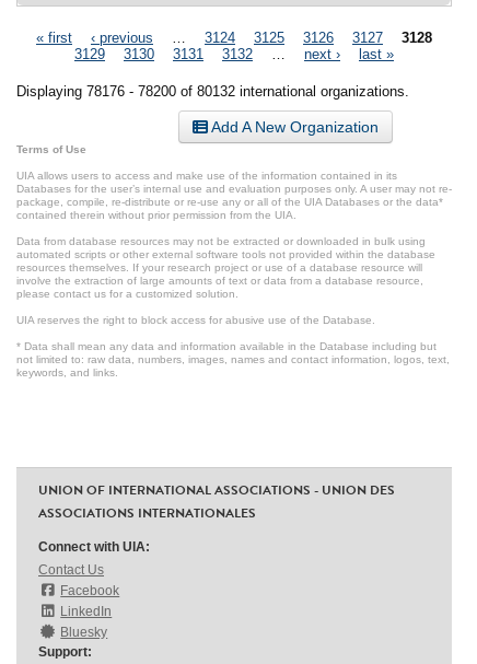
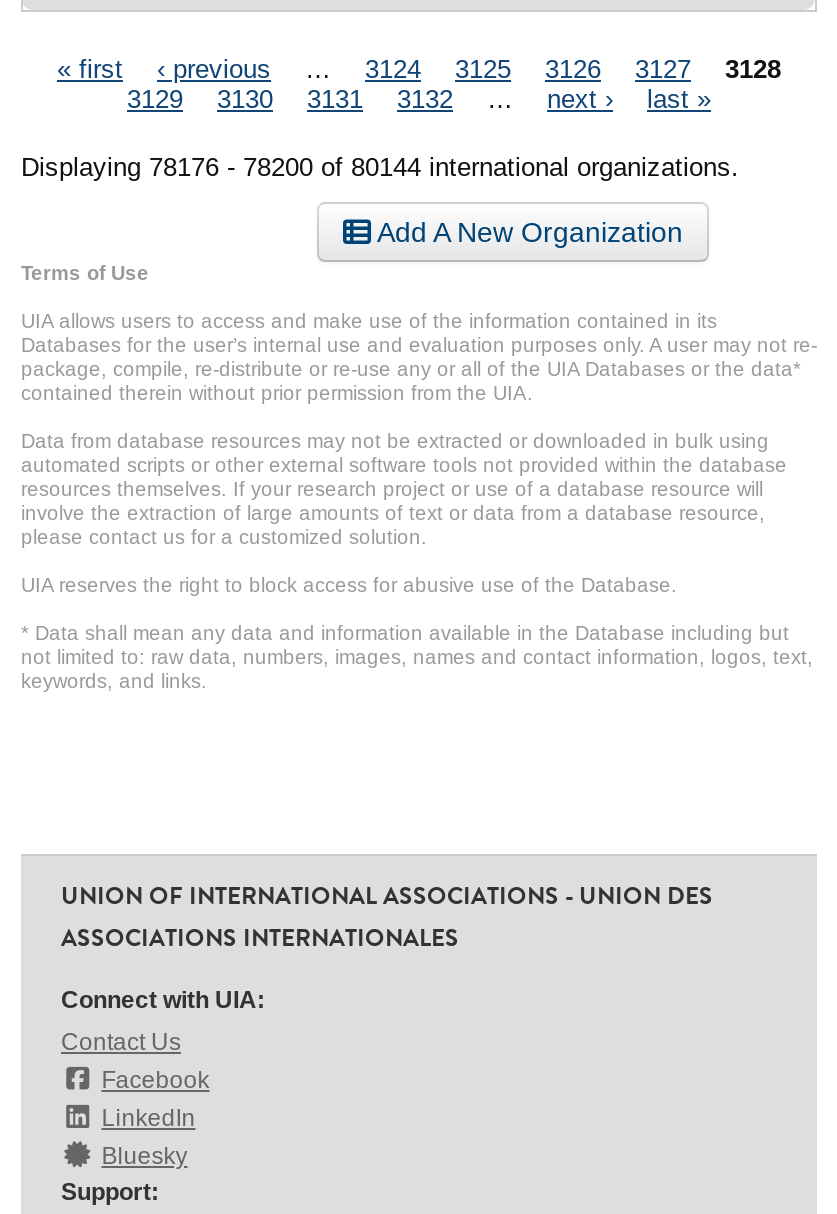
- Displaying 78176 - 78200 of 80132 international organizations.
+ Displaying 78176 - 78200 of 80144 international organizations.
